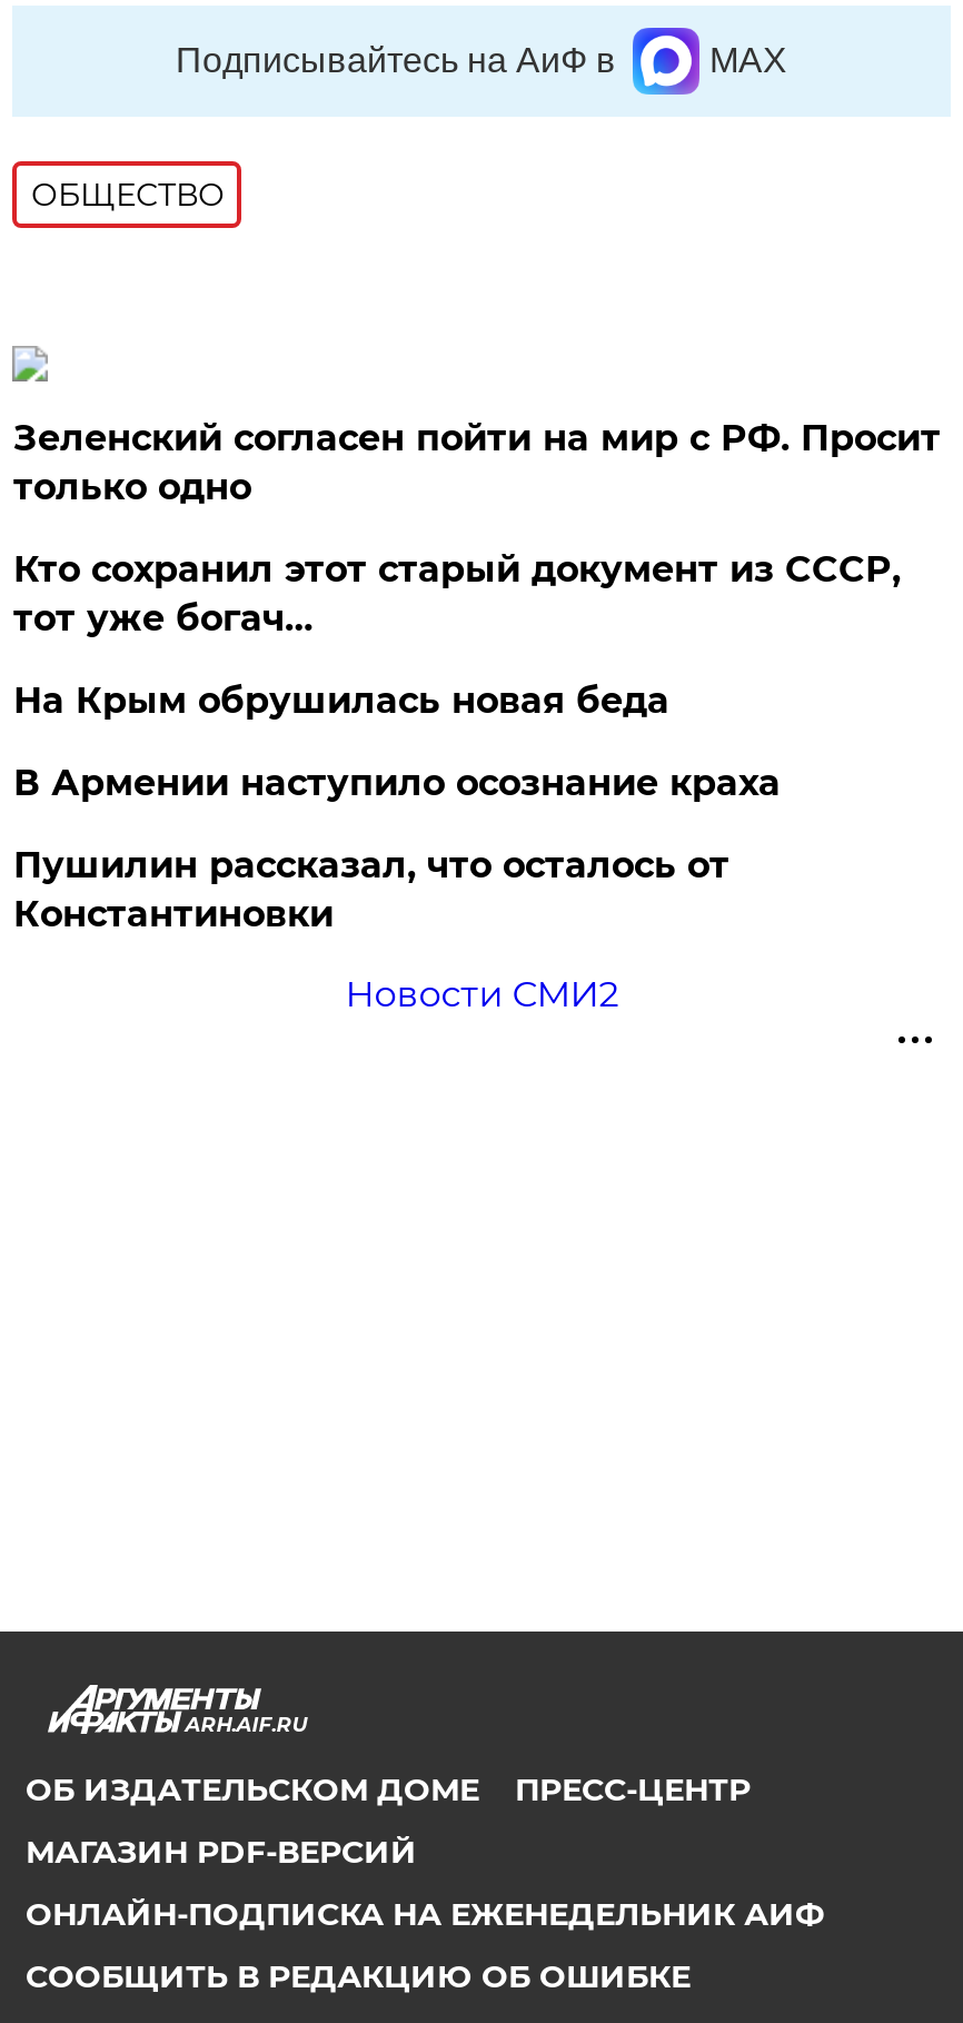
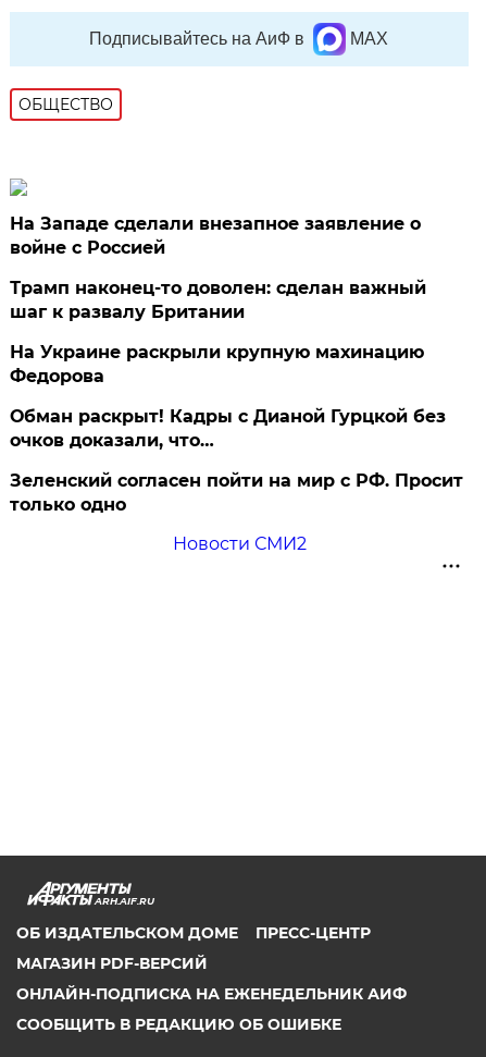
+ На Западе сделали внезапное заявление о
+ войне с Россией
+ Трамп наконец-то доволен: сделан важный
+ шаг к развалу Британии
+ На Украине раскрыли крупную махинацию
+ Федорова
+ Обман раскрыт! Кадры с Дианой Гурцкой без
+ очков доказали, что…

moved down: Зеленский согласен пойти на мир с РФ. Просит | только одно

- Кто сохранил этот старый документ из СССР,
- тот уже богач…
- На Крым обрушилась новая беда
- В Армении наступило осознание краха
- Пушилин рассказал, что осталось от
- Константиновки
